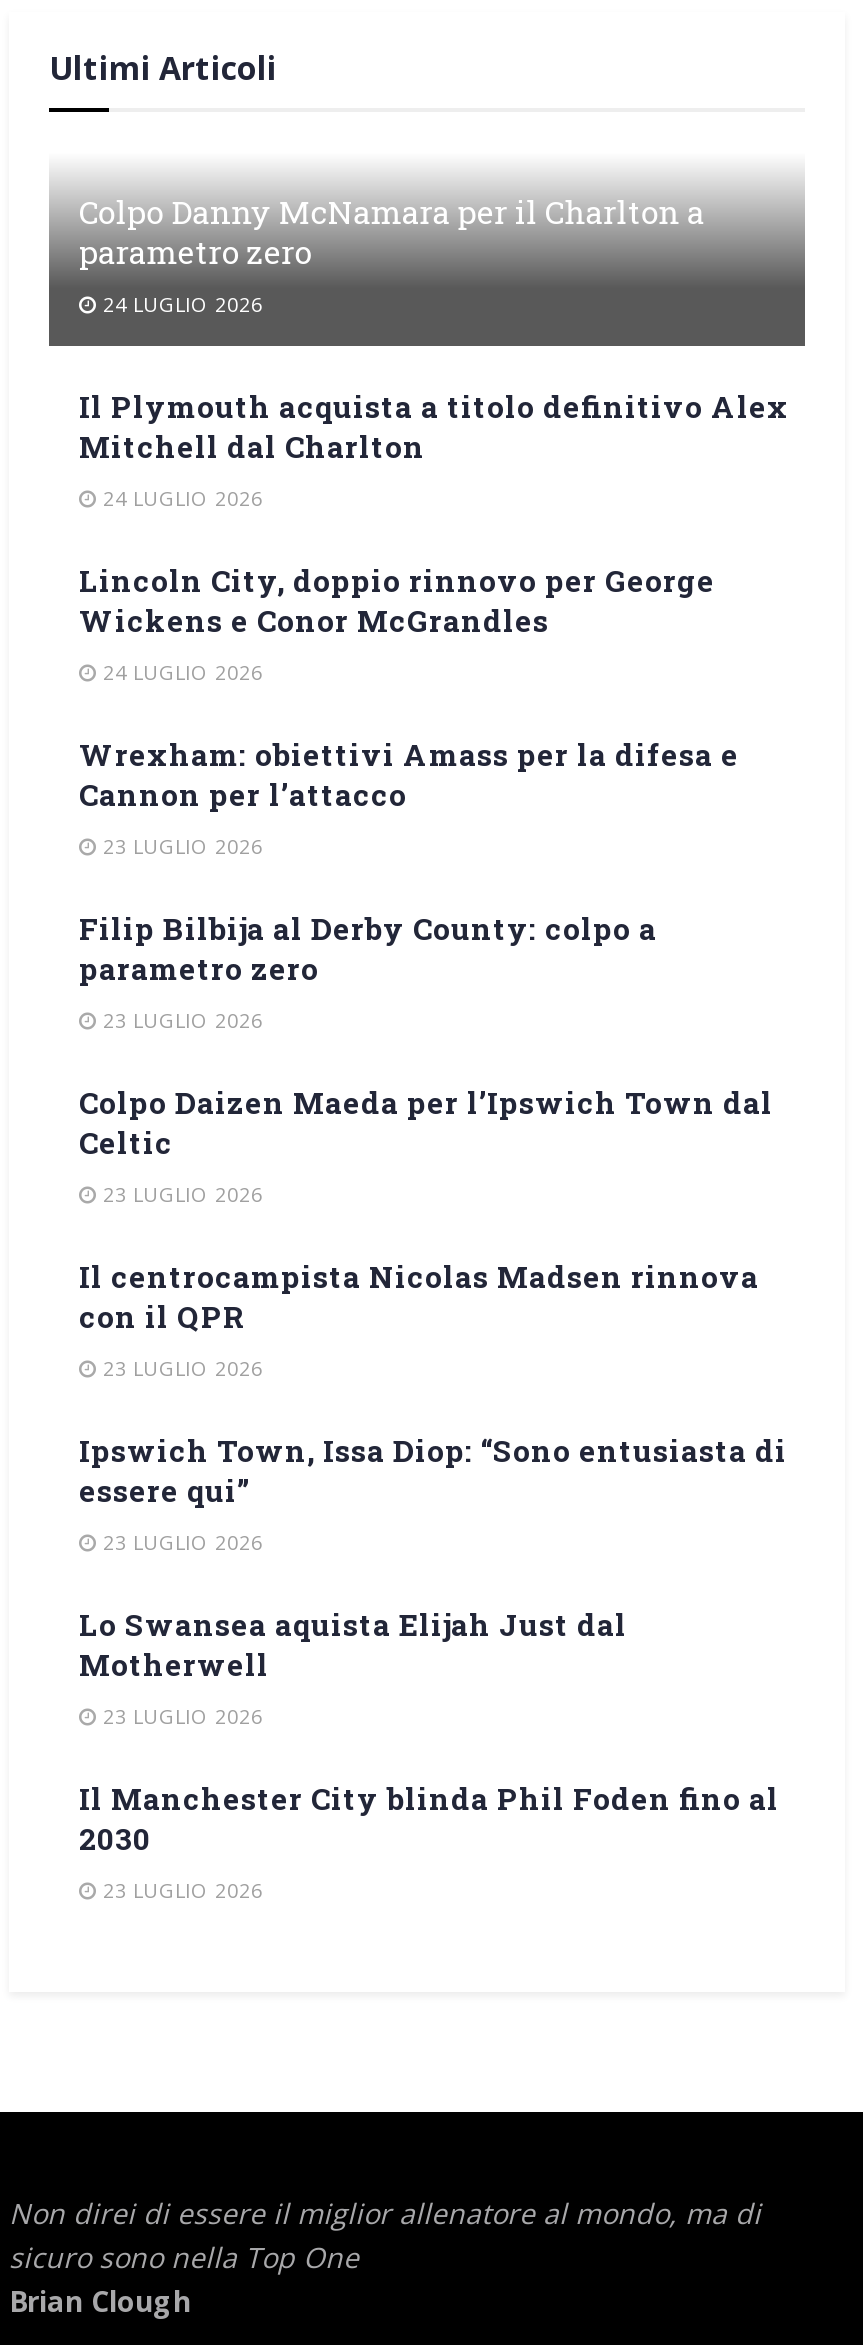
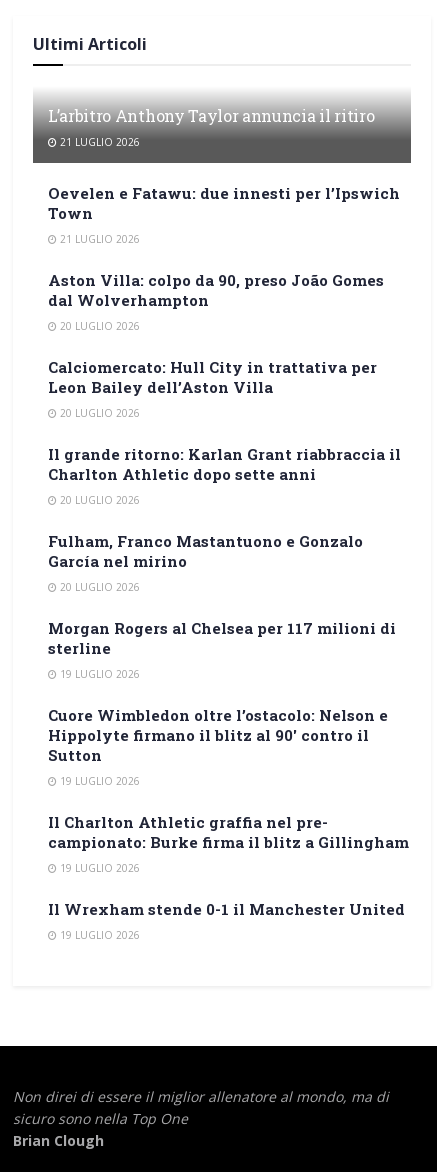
- Colpo Danny McNamara per il Charlton a
- parametro zero
- 24 LUGLIO 2026
+ L’arbitro Anthony Taylor annuncia il ritiro
+ 21 LUGLIO 2026

- Il Plymouth acquista a titolo definitivo Alex
- Mitchell dal Charlton
- 24 LUGLIO 2026
+ Oevelen e Fatawu: due innesti per l’Ipswich
+ Town
+ 21 LUGLIO 2026

- Lincoln City, doppio rinnovo per George
- Wickens e Conor McGrandles
- 24 LUGLIO 2026
+ Aston Villa: colpo da 90, preso João Gomes
+ dal Wolverhampton
+ 20 LUGLIO 2026

- Wrexham: obiettivi Amass per la difesa e
- Cannon per l’attacco
- 23 LUGLIO 2026
+ Calciomercato: Hull City in trattativa per
+ Leon Bailey dell’Aston Villa
+ 20 LUGLIO 2026

- Filip Bilbija al Derby County: colpo a
- parametro zero
- 23 LUGLIO 2026
+ Il grande ritorno: Karlan Grant riabbraccia il
+ Charlton Athletic dopo sette anni
+ 20 LUGLIO 2026

- Colpo Daizen Maeda per l’Ipswich Town dal
- Celtic
- 23 LUGLIO 2026
+ Fulham, Franco Mastantuono e Gonzalo
+ García nel mirino
+ 20 LUGLIO 2026

- Il centrocampista Nicolas Madsen rinnova
- con il QPR
- 23 LUGLIO 2026
+ Morgan Rogers al Chelsea per 117 milioni di
+ sterline
+ 19 LUGLIO 2026

- Ipswich Town, Issa Diop: “Sono entusiasta di
- essere qui”
- 23 LUGLIO 2026
+ Cuore Wimbledon oltre l’ostacolo: Nelson e
+ Hippolyte firmano il blitz al 90′ contro il
+ Sutton
+ 19 LUGLIO 2026

- Lo Swansea aquista Elijah Just dal
- Motherwell
- 23 LUGLIO 2026
+ Il Charlton Athletic graffia nel pre-
+ campionato: Burke firma il blitz a Gillingham
+ 19 LUGLIO 2026

- Il Manchester City blinda Phil Foden fino al
- 2030
- 23 LUGLIO 2026
+ Il Wrexham stende 0-1 il Manchester United
+ 19 LUGLIO 2026
